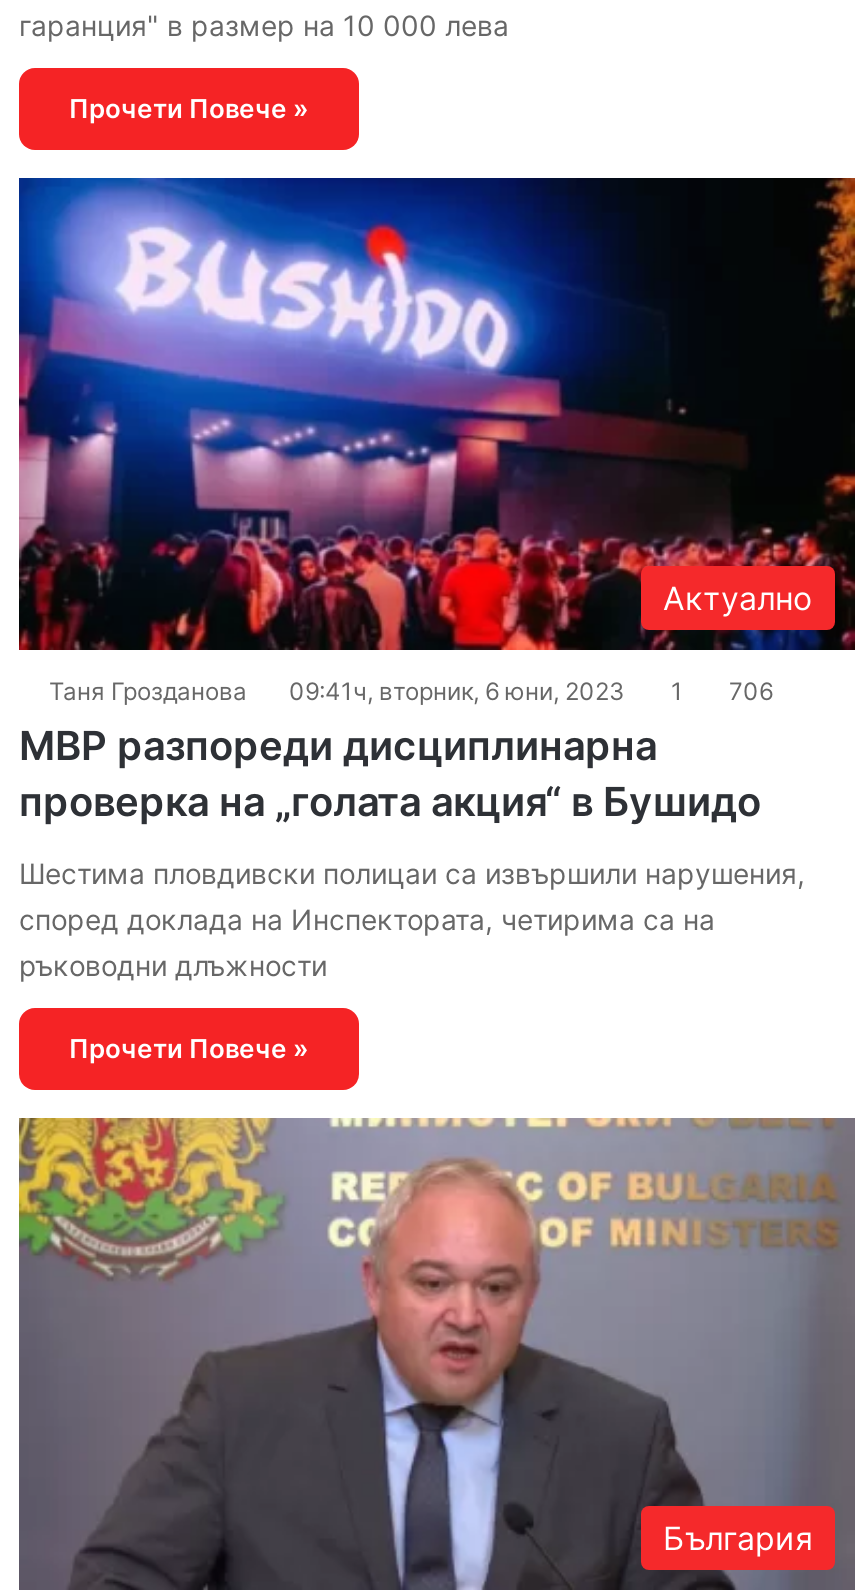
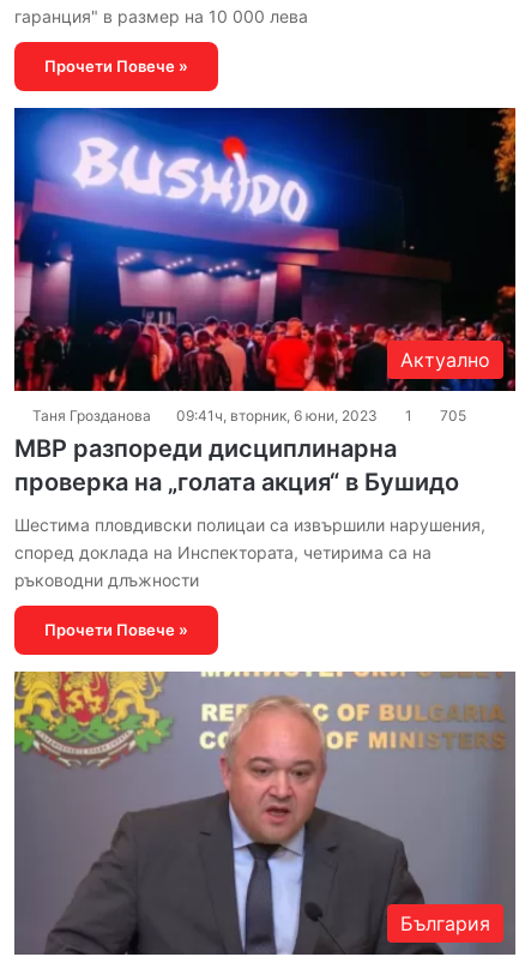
- Таня Грозданова 09:41ч, вторник, 6 юни, 2023 1 706
+ Таня Грозданова 09:41ч, вторник, 6 юни, 2023 1 705
